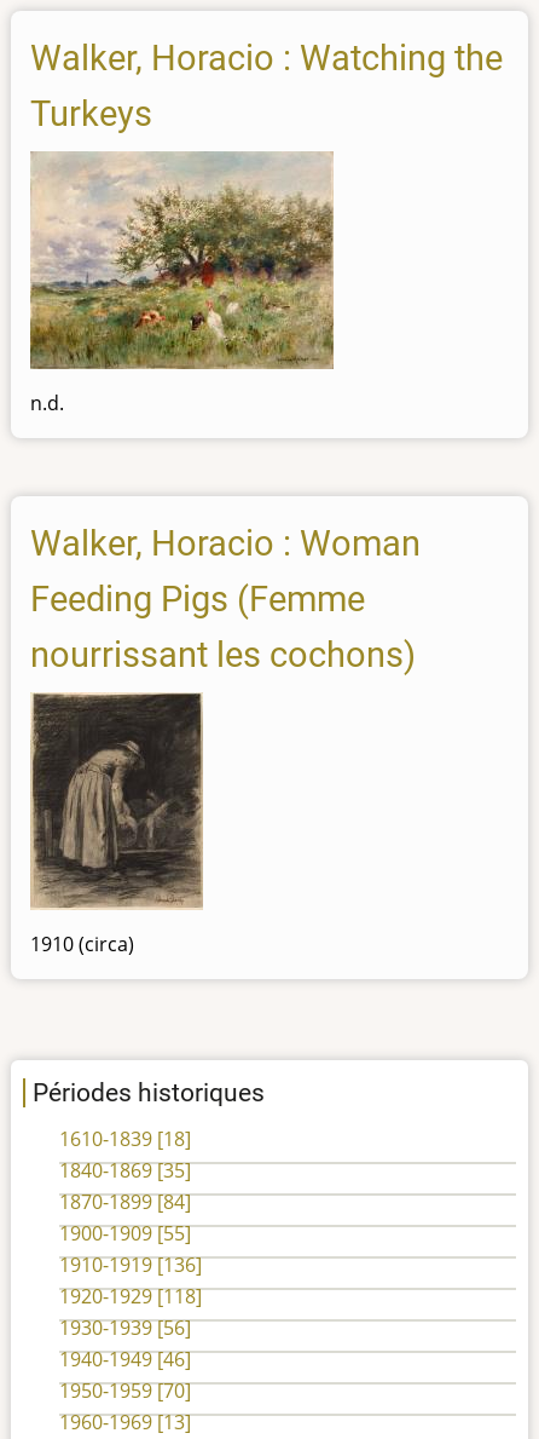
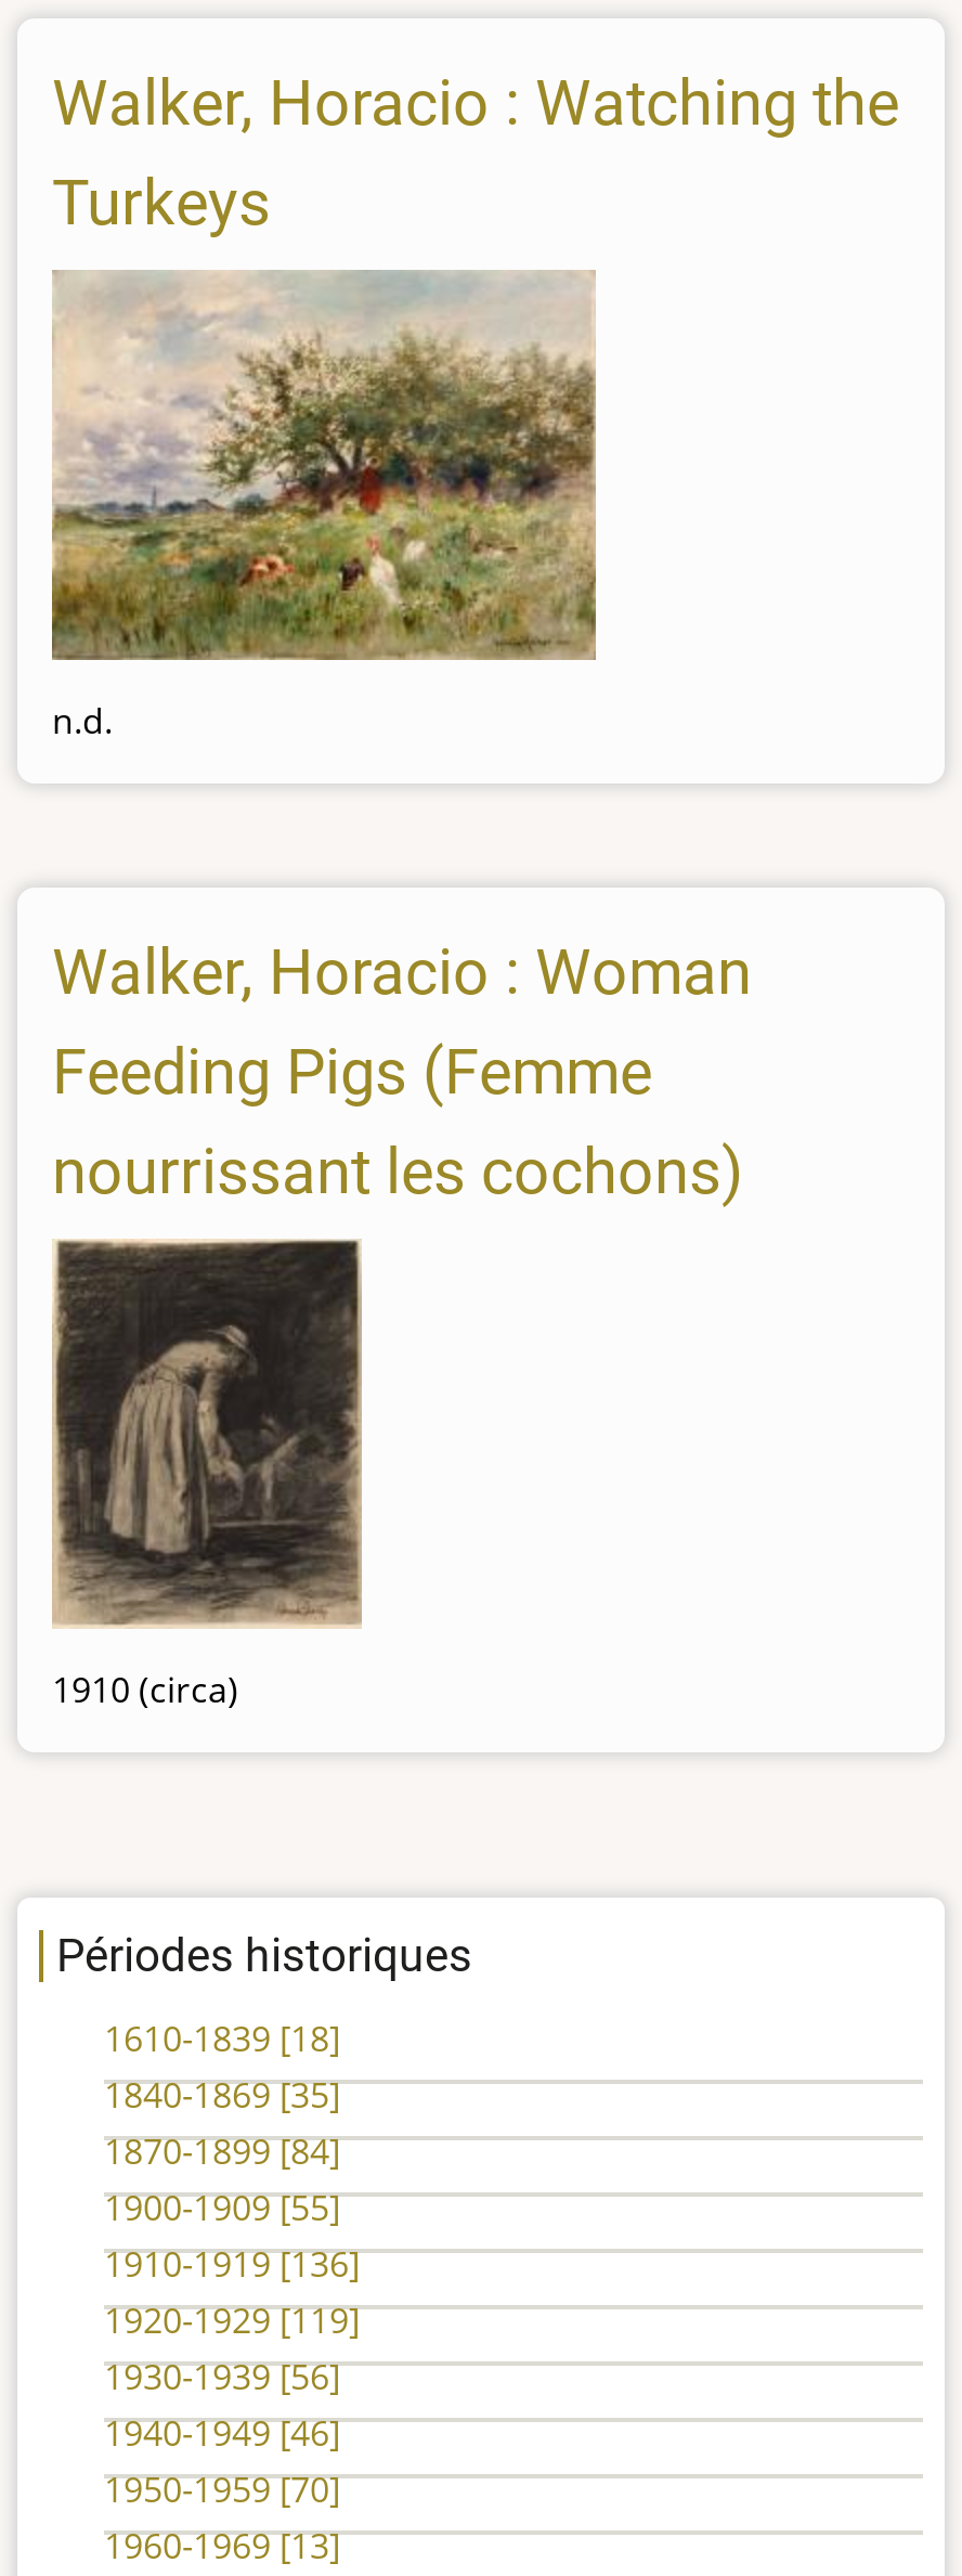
- 1920-1929 [118]
+ 1920-1929 [119]
